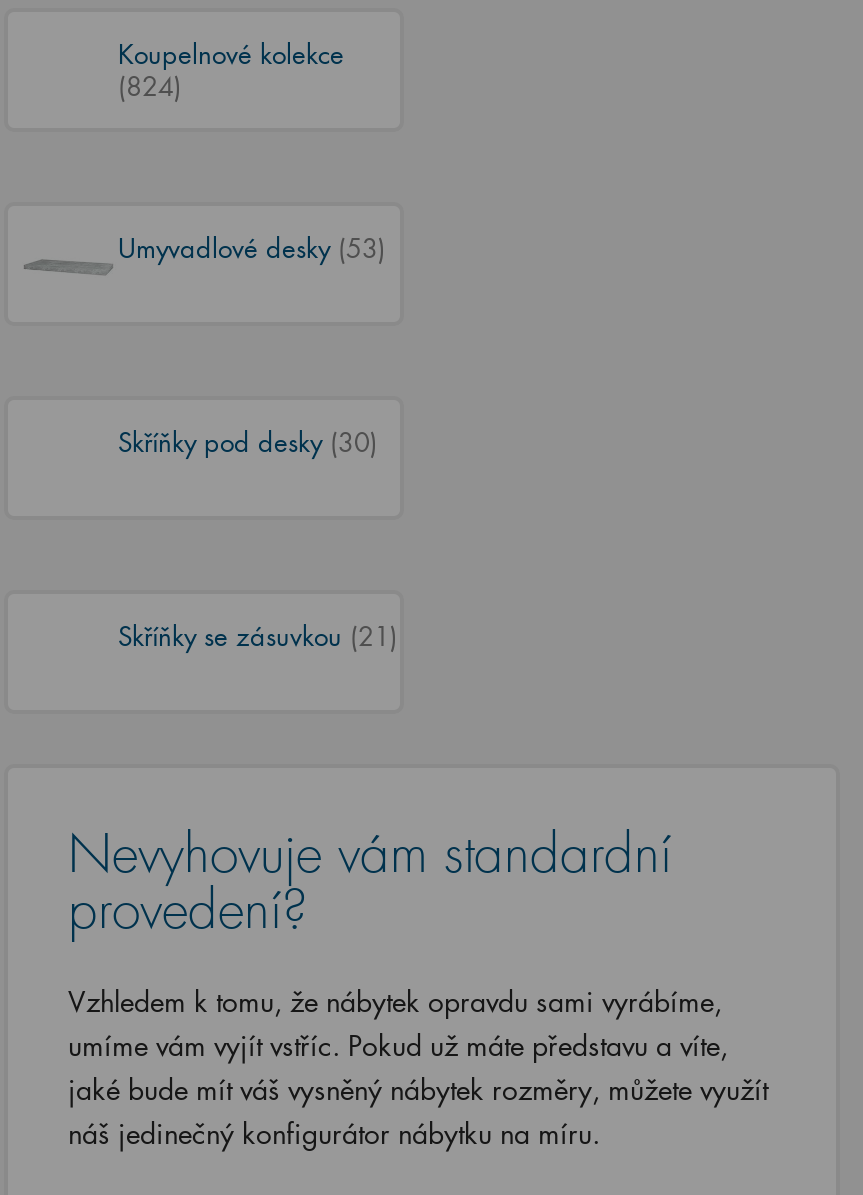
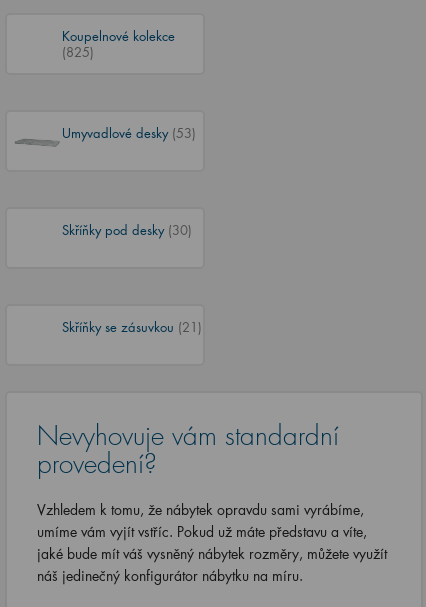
- (824)
+ (825)
